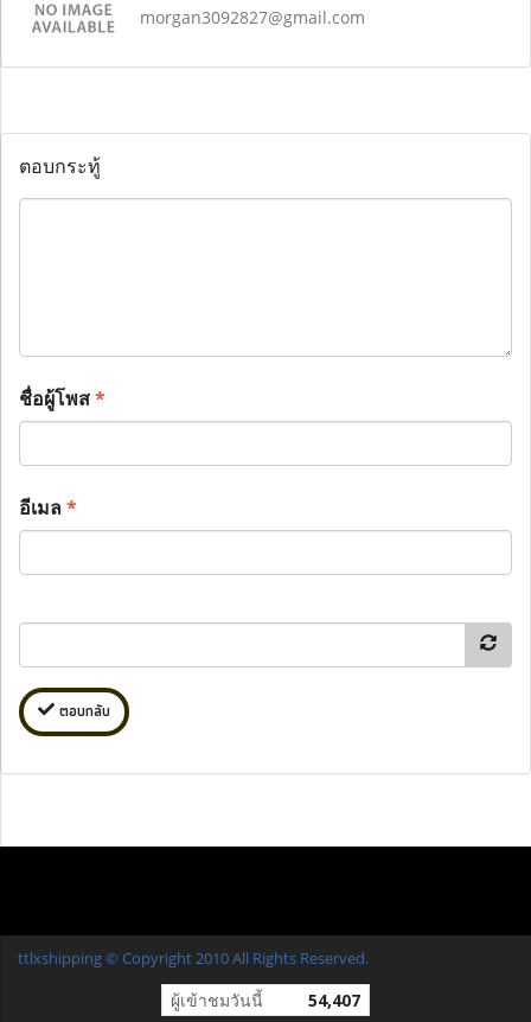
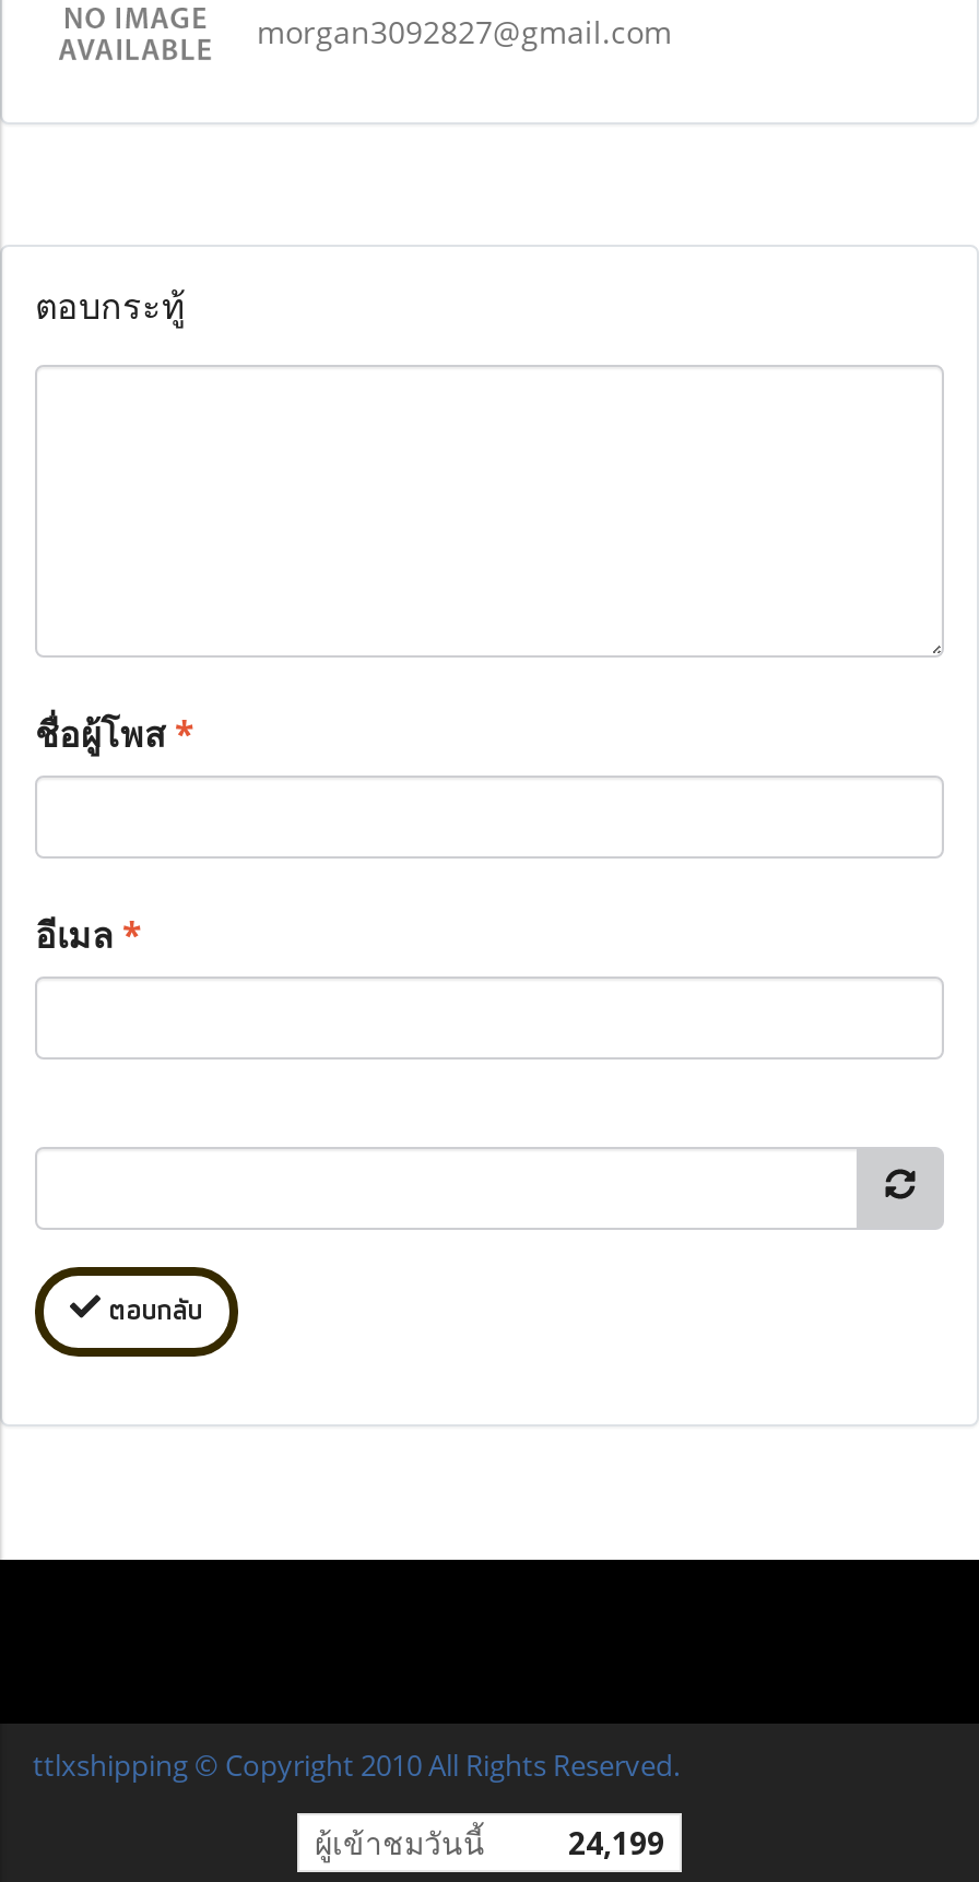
- ผู้เข้าชมวันนี้ 54,407
+ ผู้เข้าชมวันนี้ 24,199
